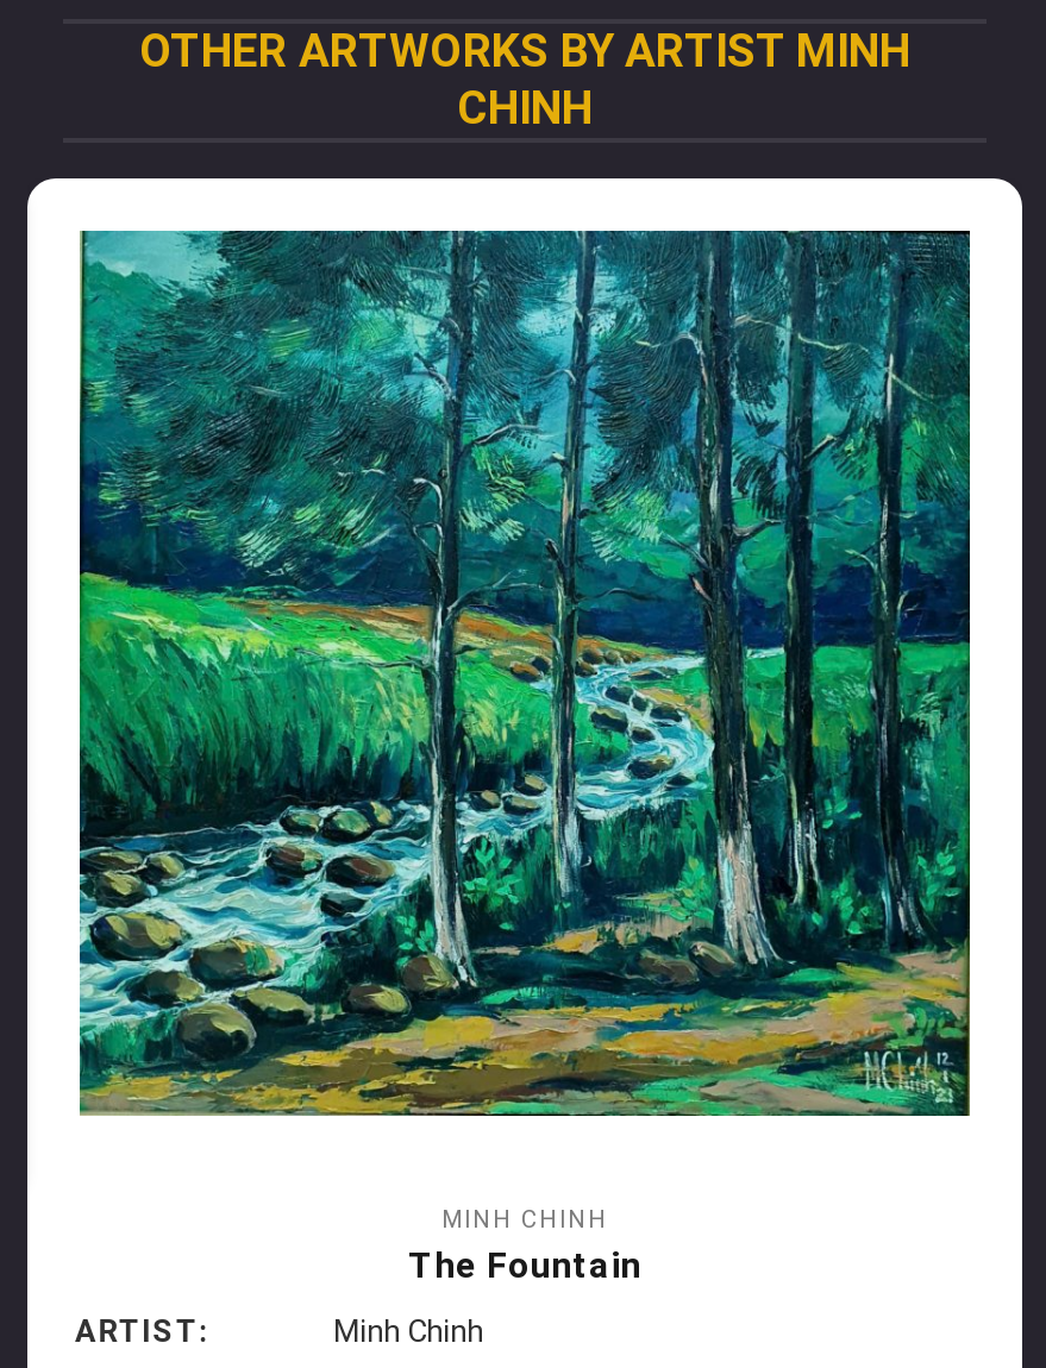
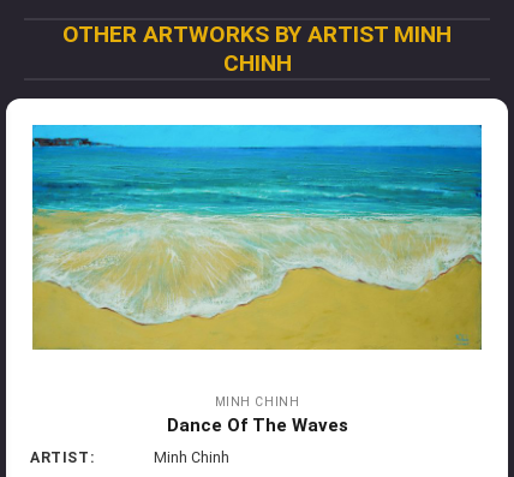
- [image]
+ [image]

- The Fountain
+ Dance Of The Waves
